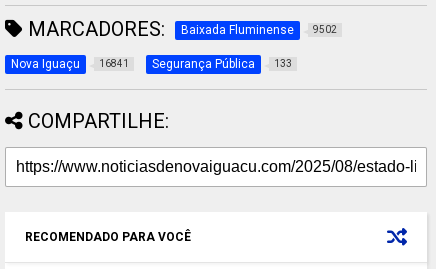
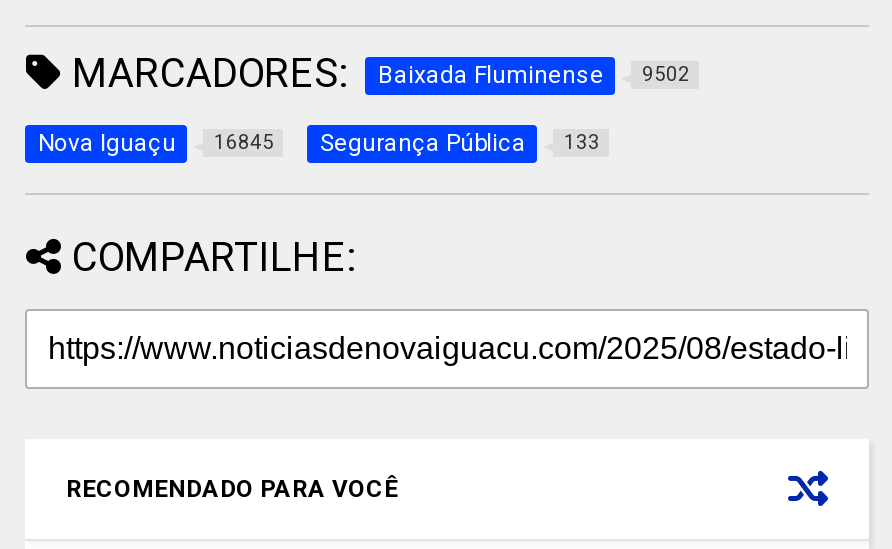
- Nova Iguaçu 16841
+ Nova Iguaçu 16845
